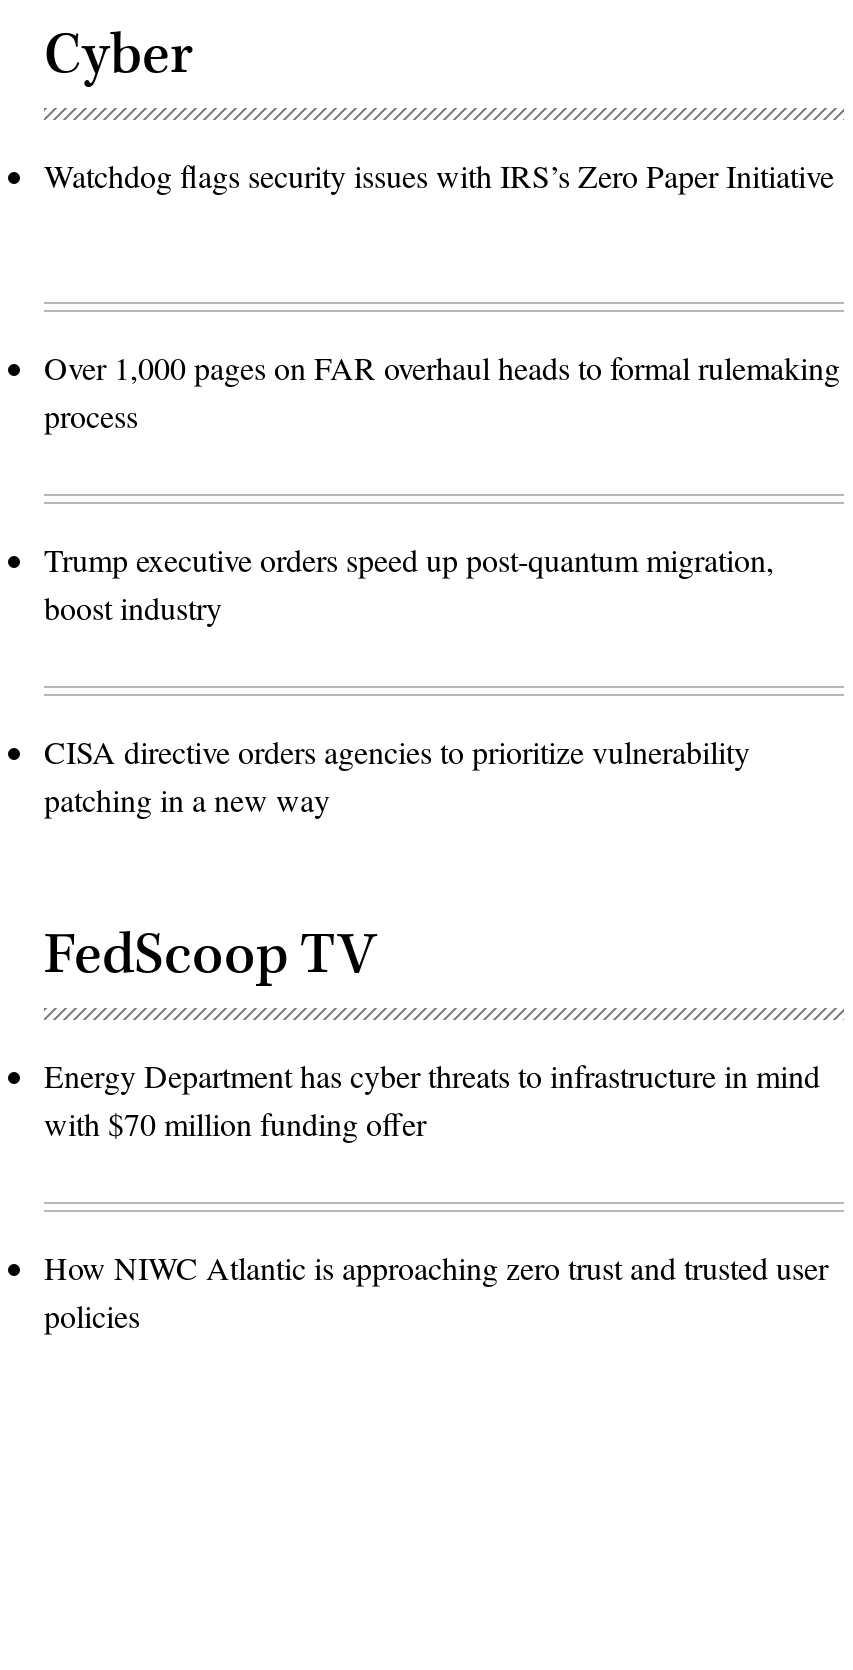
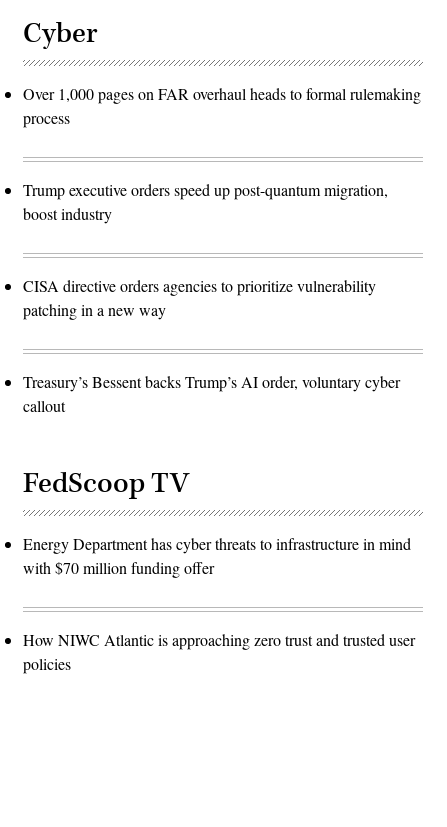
- Watchdog flags security issues with IRS’s Zero Paper Initiative

moved up: Over 1,000 pages on FAR overhaul heads to formal rulemaking | process | Trump executive orders speed up post-quantum migration, | boost industry | CISA directive orders agencies to prioritize vulnerability | patching in a new way

+ Treasury’s Bessent backs Trump’s AI order, voluntary cyber
+ callout
